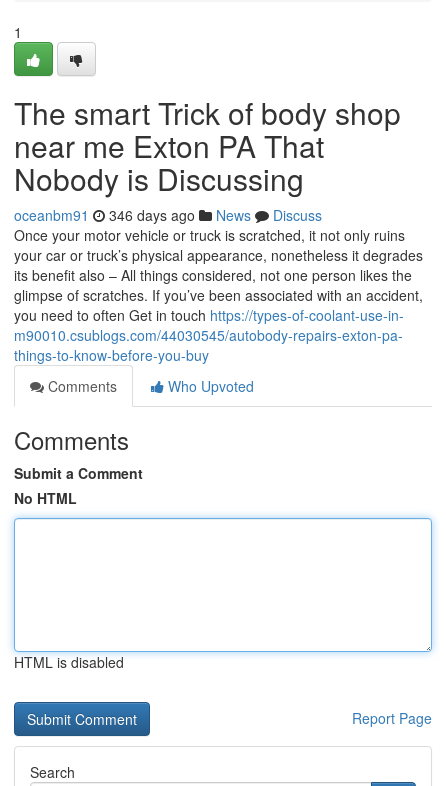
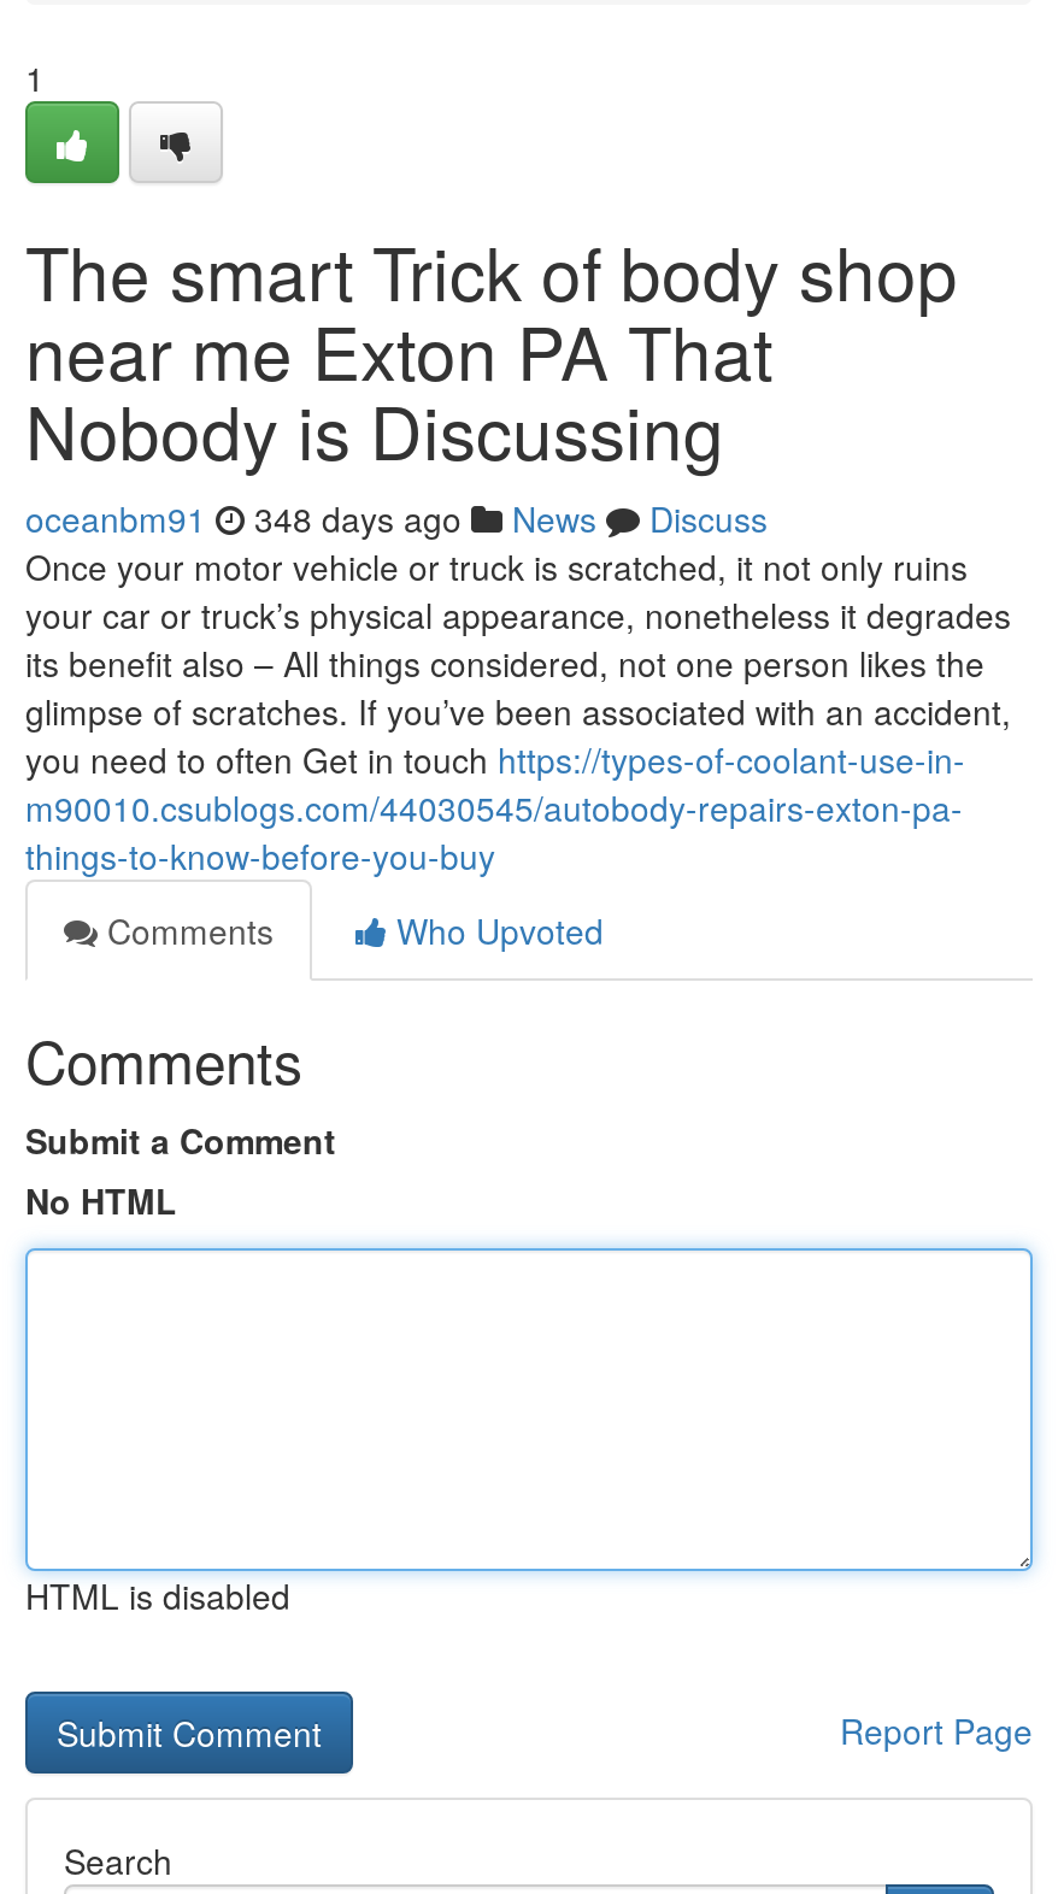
- oceanbm91 346 days ago News Discuss
+ oceanbm91 348 days ago News Discuss
